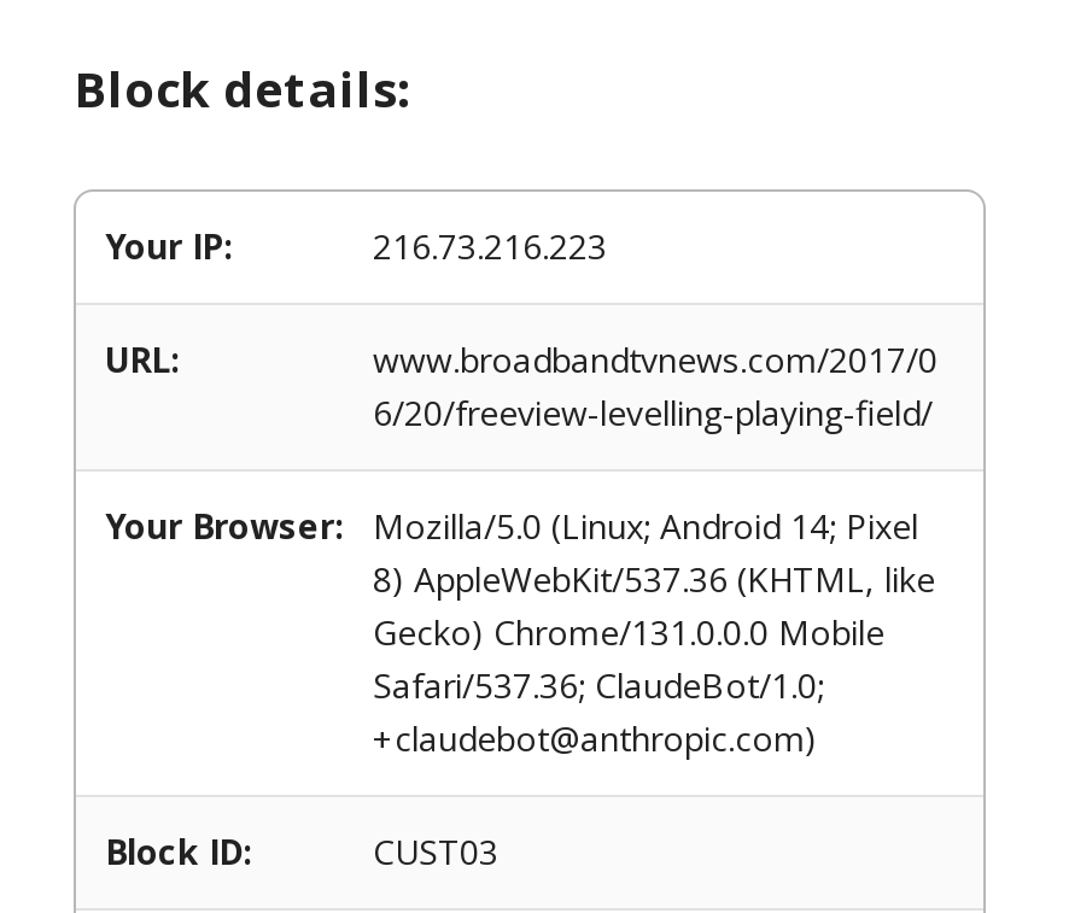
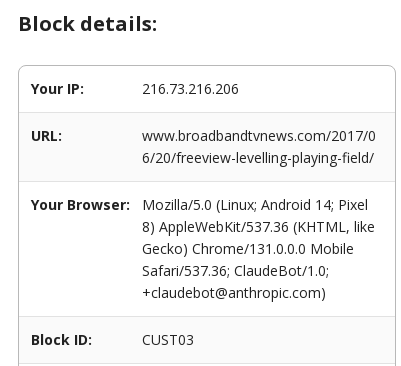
- 216.73.216.223
+ 216.73.216.206
